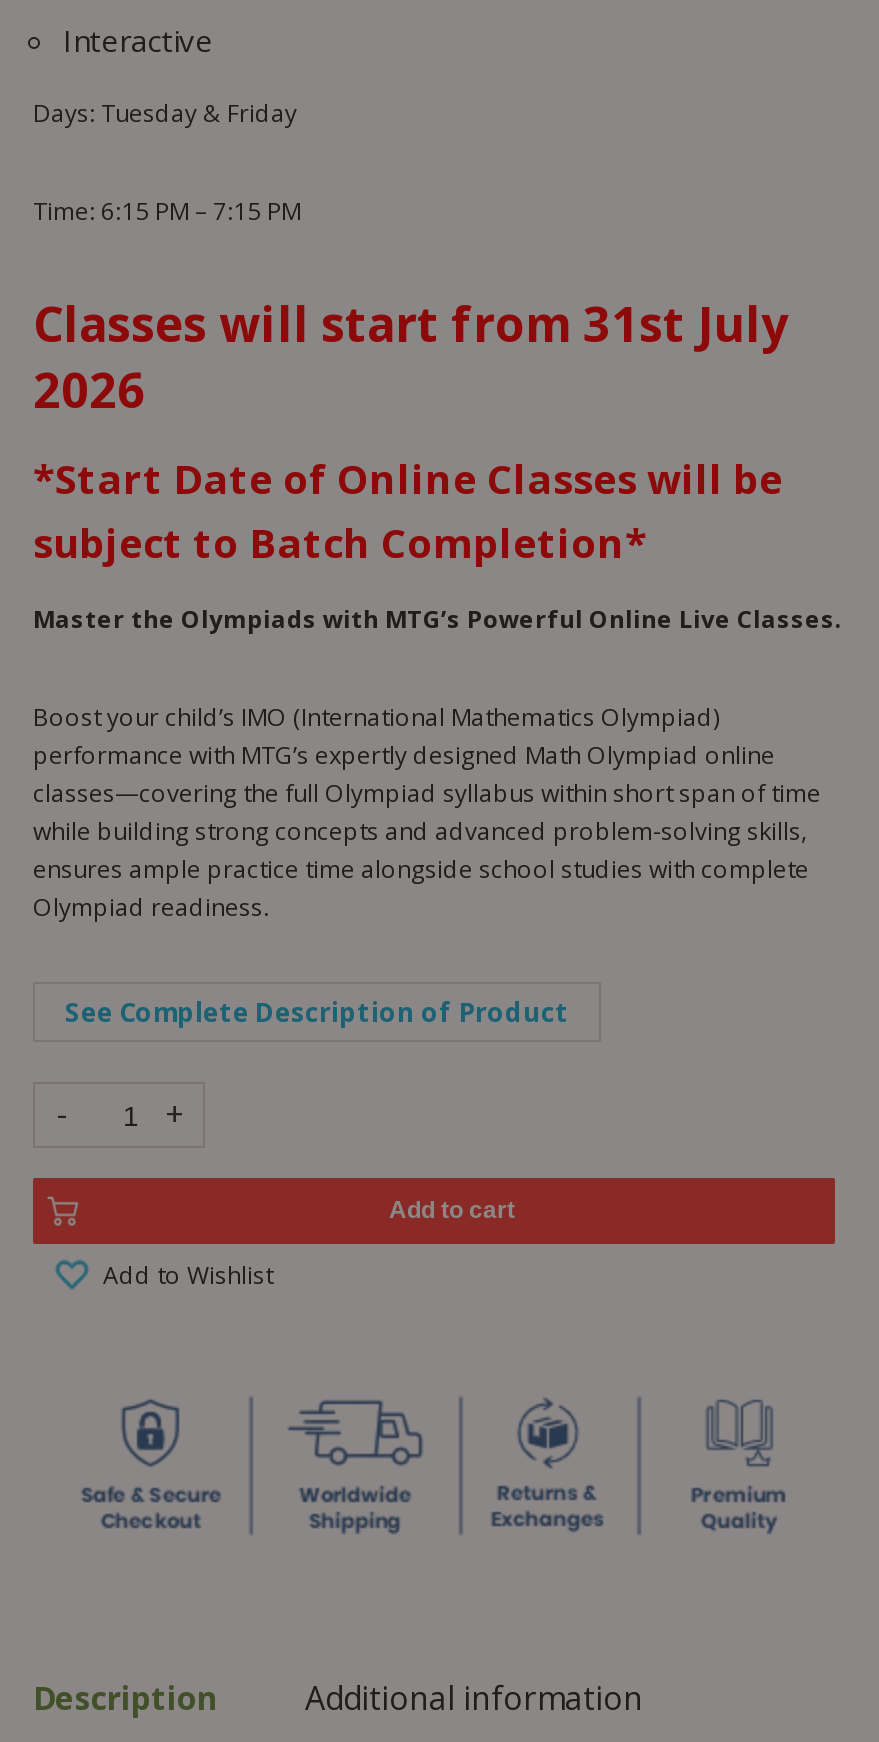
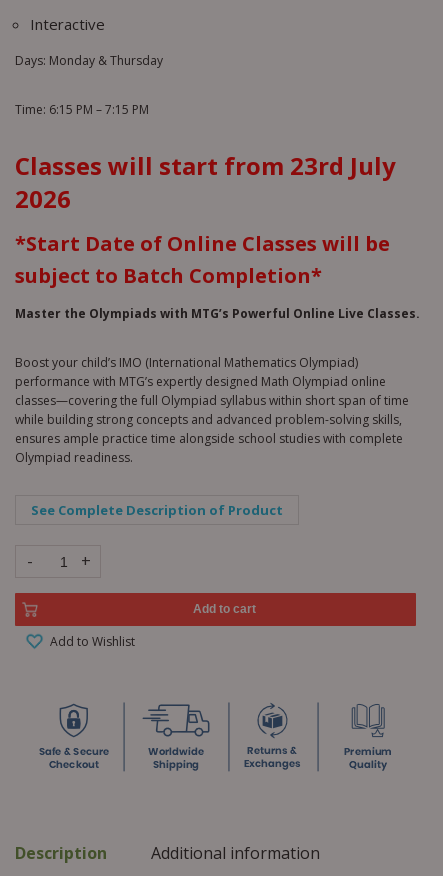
- Days: Tuesday & Friday
+ Days: Monday & Thursday

- Classes will start from 31st July
+ Classes will start from 23rd July
